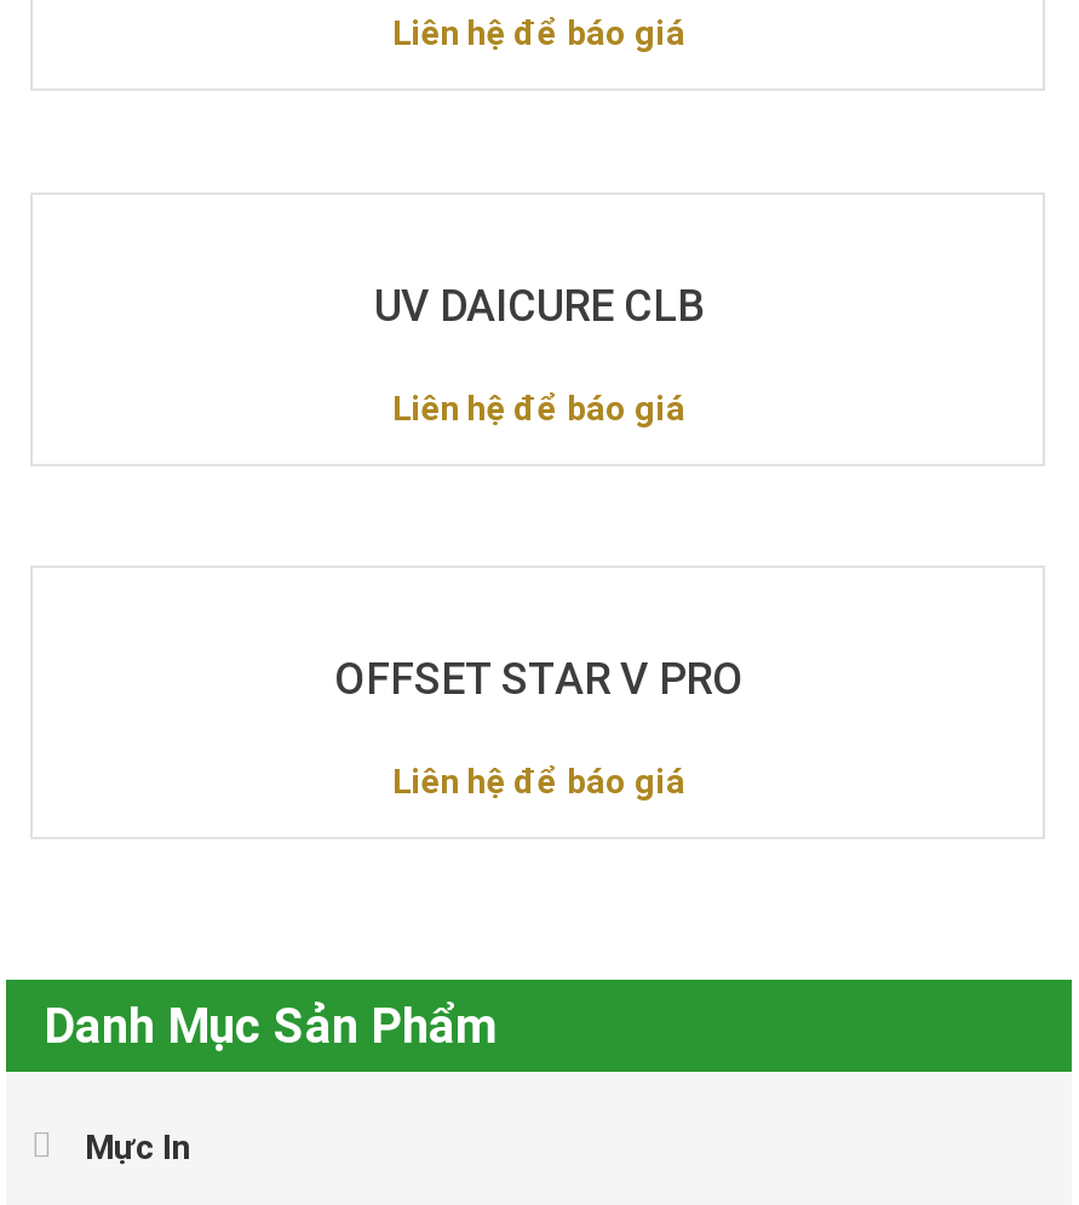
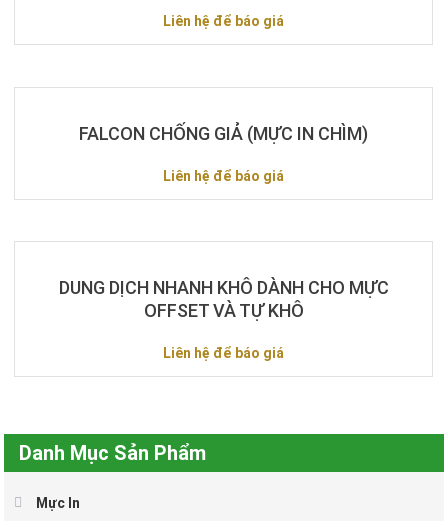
- UV DAICURE CLB
+ FALCON CHỐNG GIẢ (MỰC IN CHÌM)

- OFFSET STAR V PRO
+ DUNG DỊCH NHANH KHÔ DÀNH CHO MỰC
+ OFFSET VÀ TỰ KHÔ
